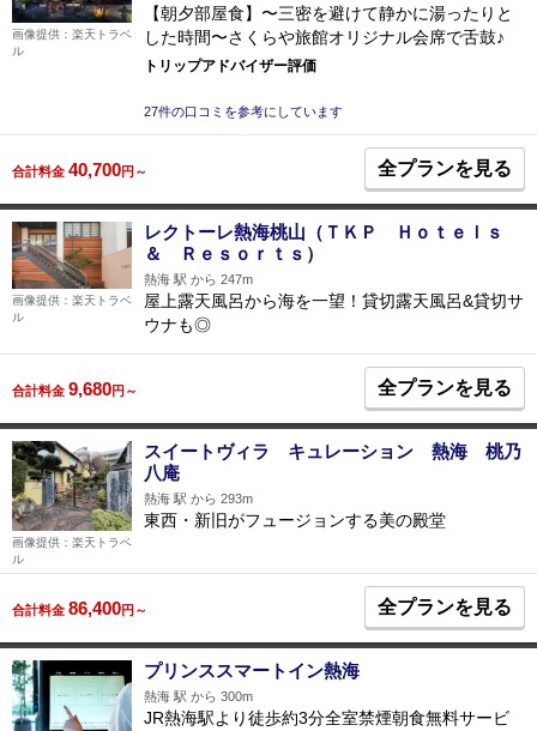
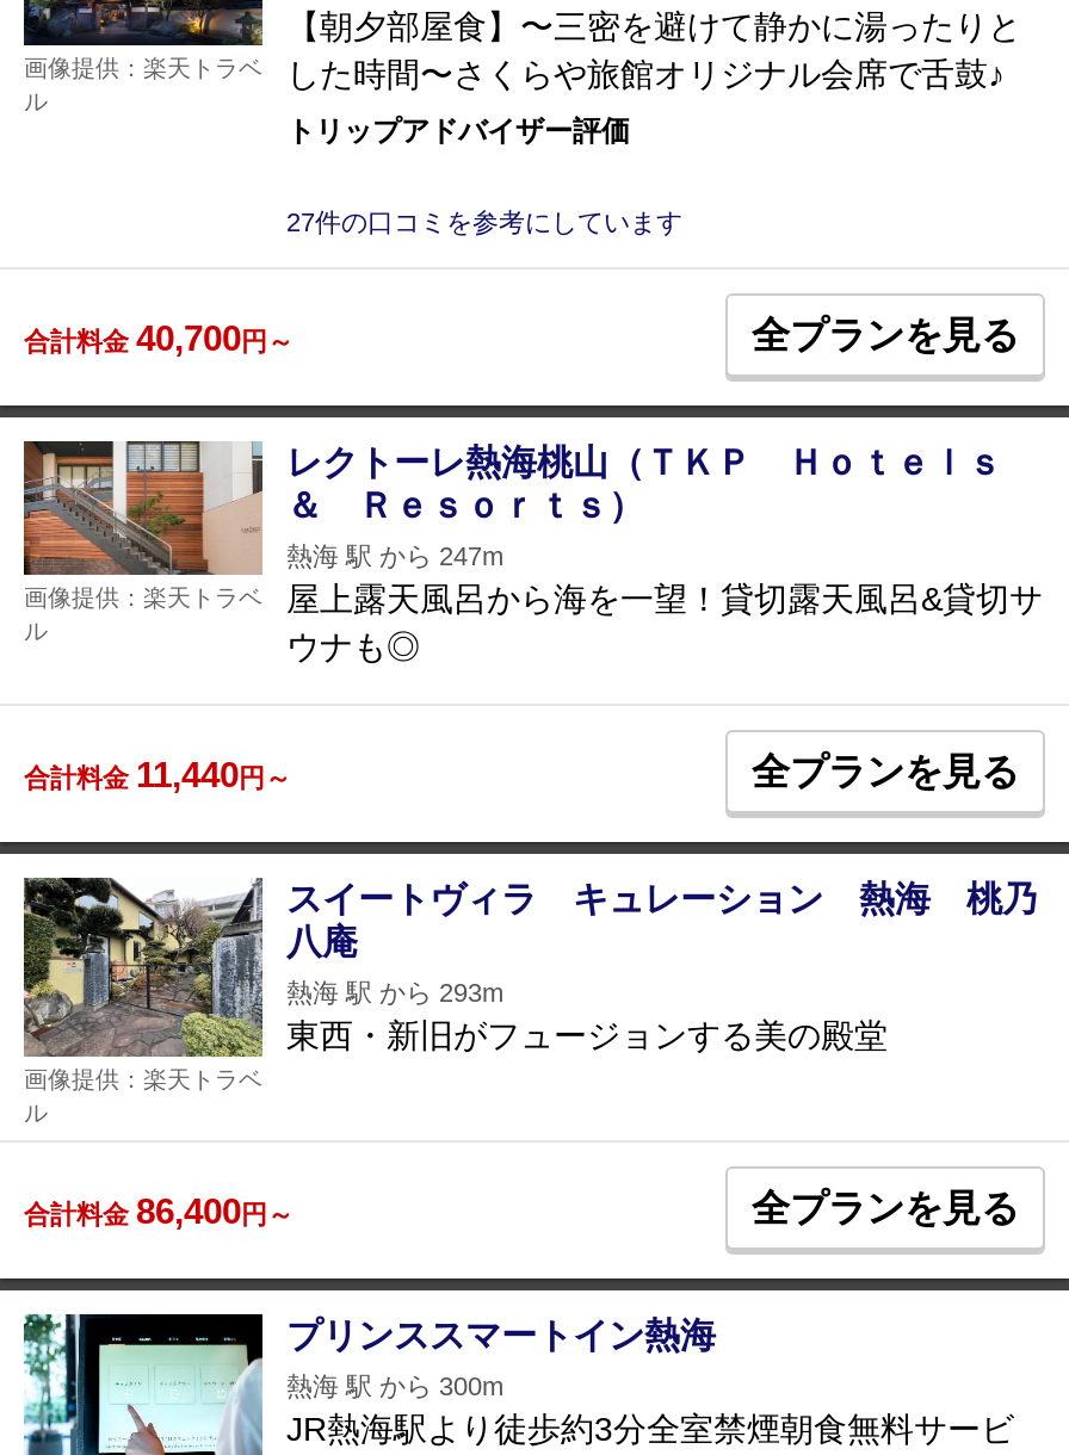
- 合計料金9,680円～
+ 合計料金11,440円～
